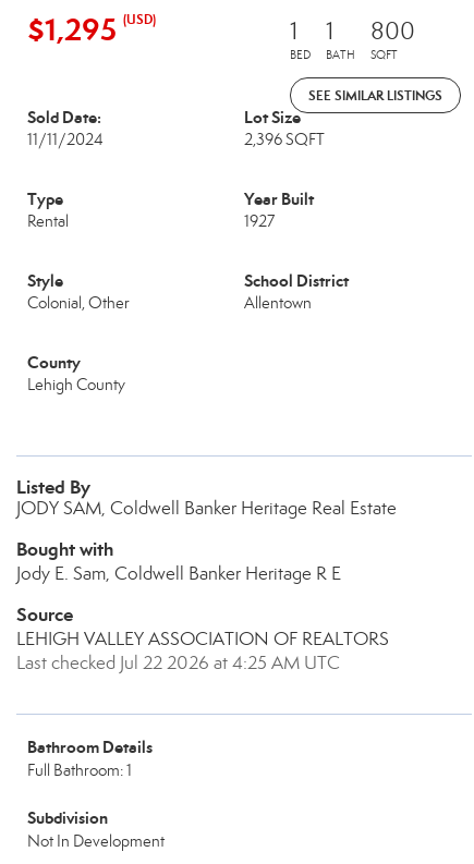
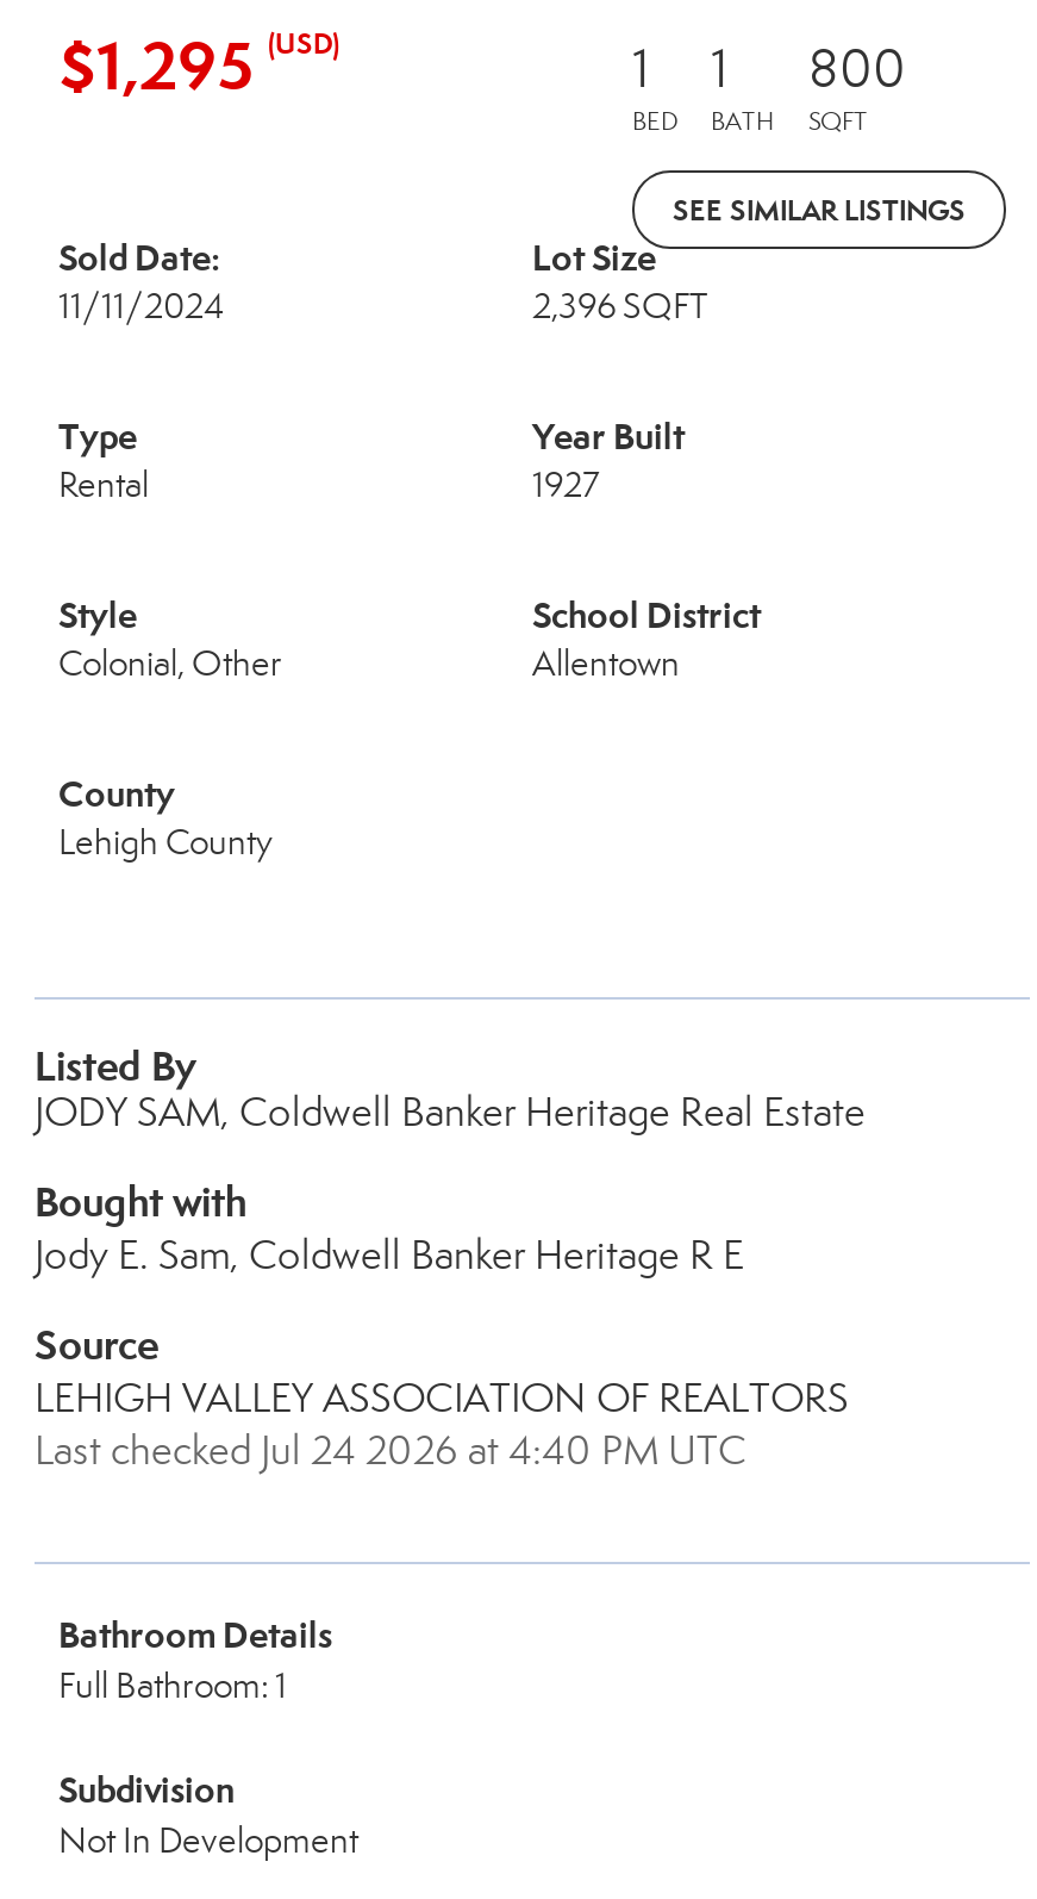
- Last checked Jul 22 2026 at 4:25 AM UTC
+ Last checked Jul 24 2026 at 4:40 PM UTC
